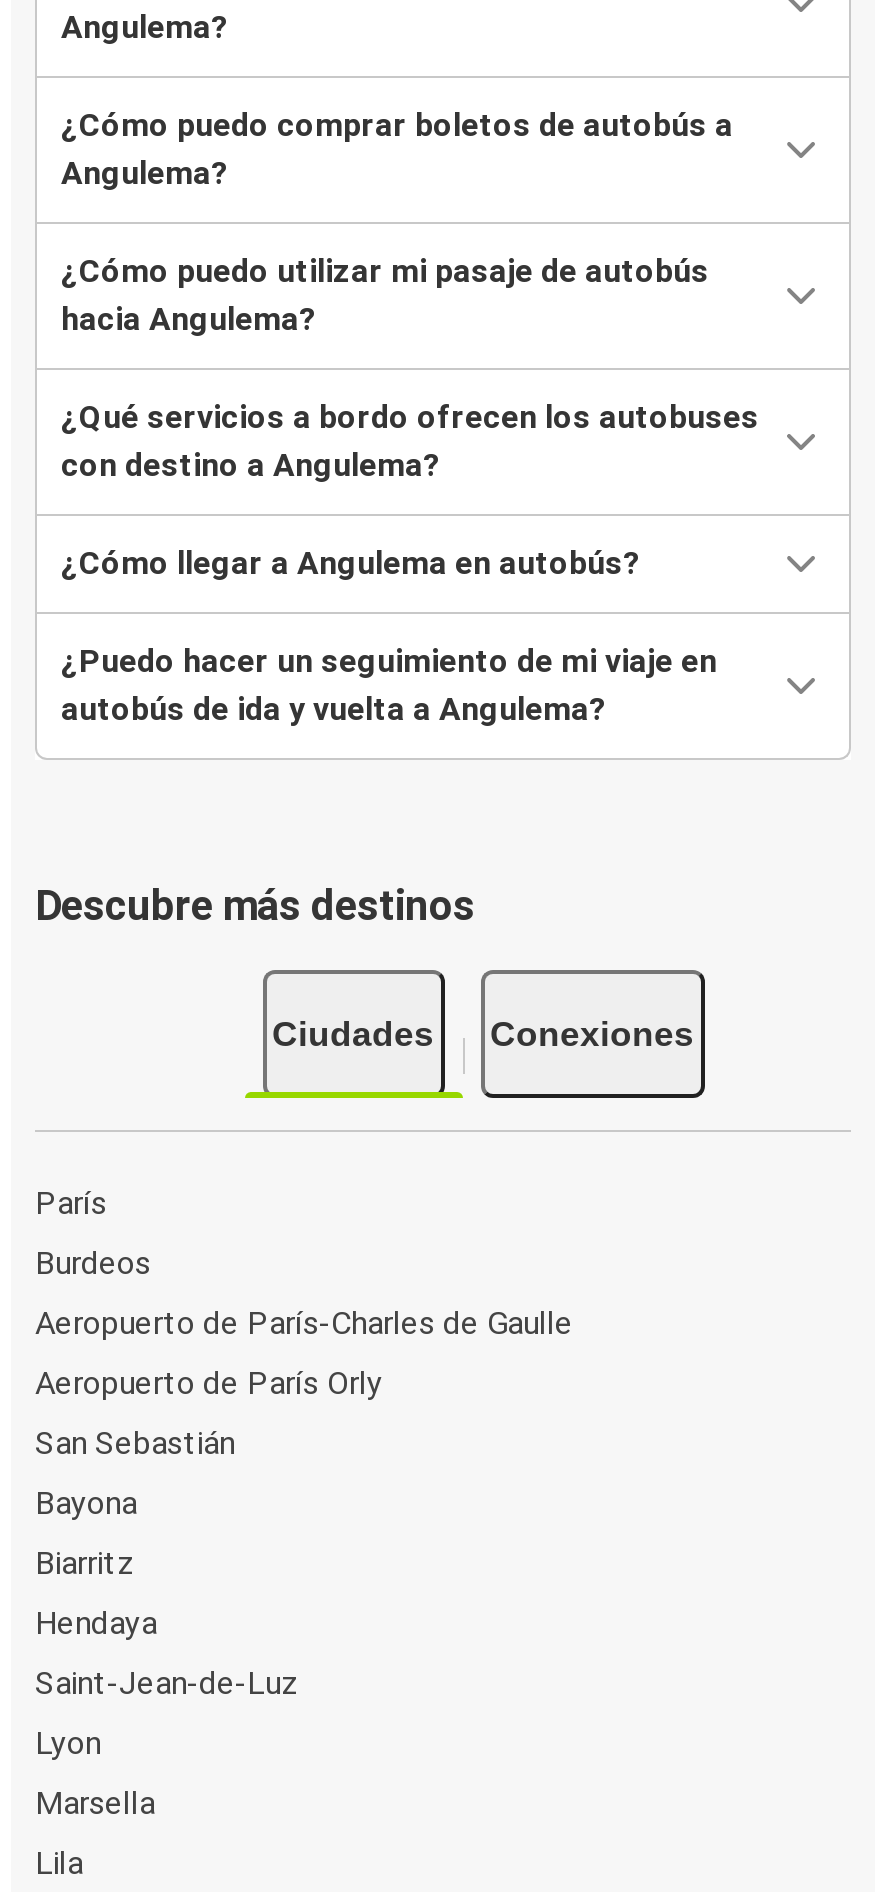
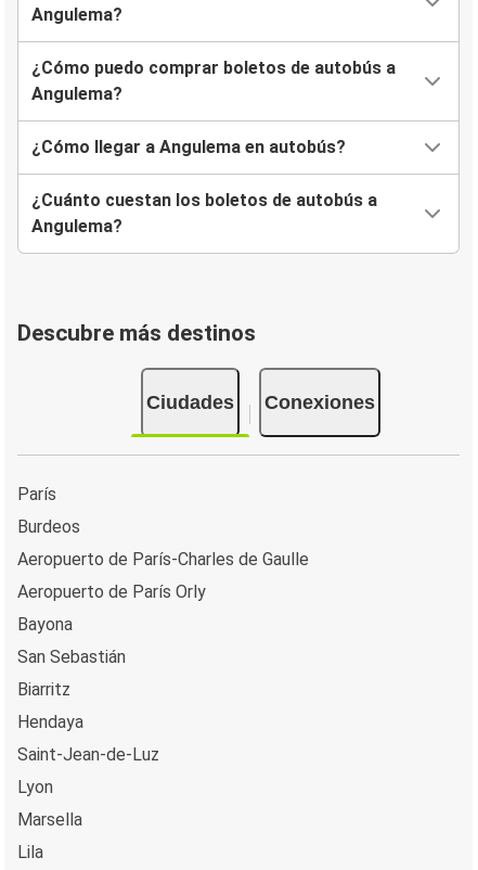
- ¿Cómo puedo utilizar mi pasaje de autobús
- hacia Angulema?
- ¿Qué servicios a bordo ofrecen los autobuses
- con destino a Angulema?

- ¿Puedo hacer un seguimiento de mi viaje en
- autobús de ida y vuelta a Angulema?
+ ¿Cuánto cuestan los boletos de autobús a
+ Angulema?

moved down: San Sebastián

moved up: Bayona
